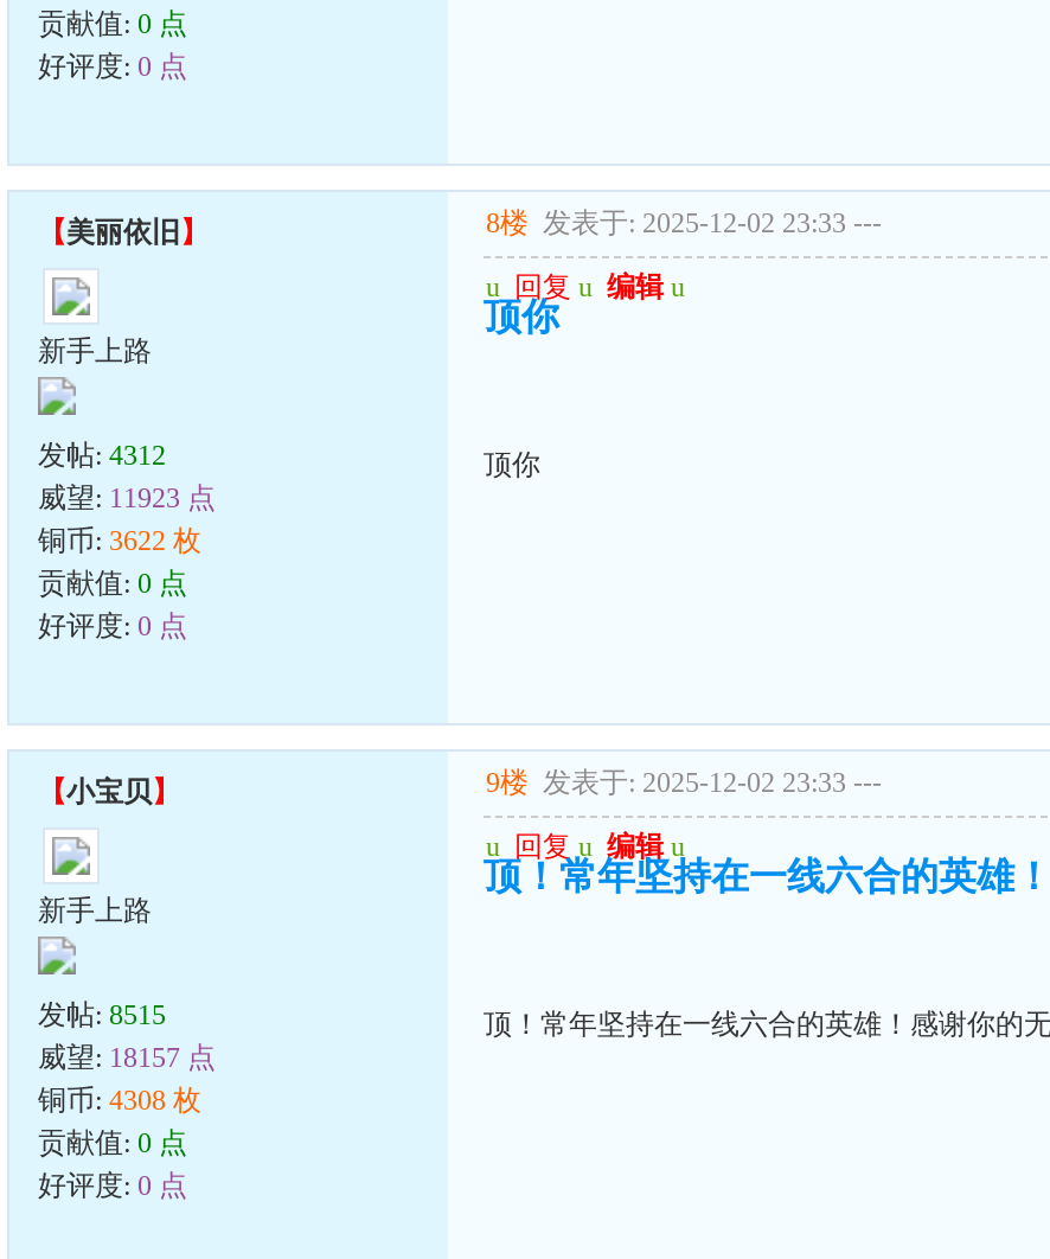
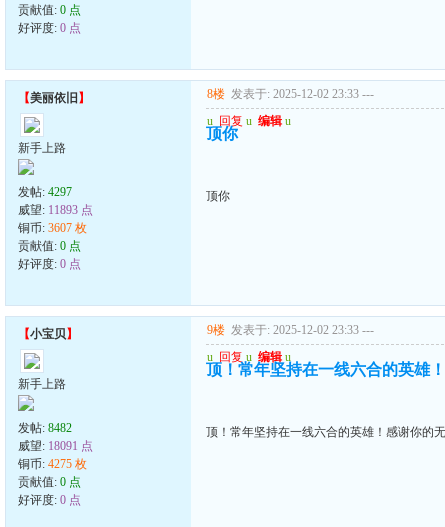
- 发帖: 4312
+ 发帖: 4297

- 威望: 11923 点
+ 威望: 11893 点

- 铜币: 3622 枚
+ 铜币: 3607 枚

- 发帖: 8515
+ 发帖: 8482

- 威望: 18157 点
+ 威望: 18091 点

- 铜币: 4308 枚
+ 铜币: 4275 枚
